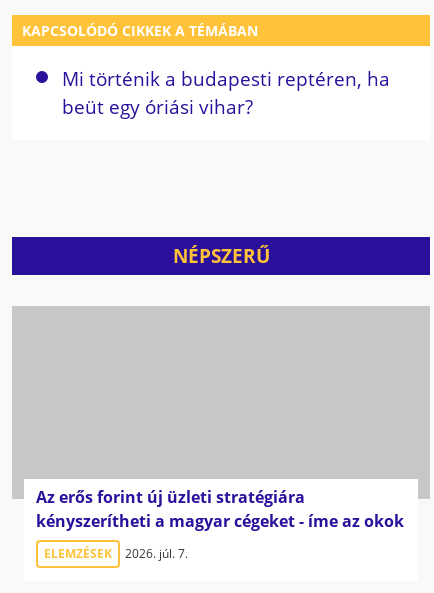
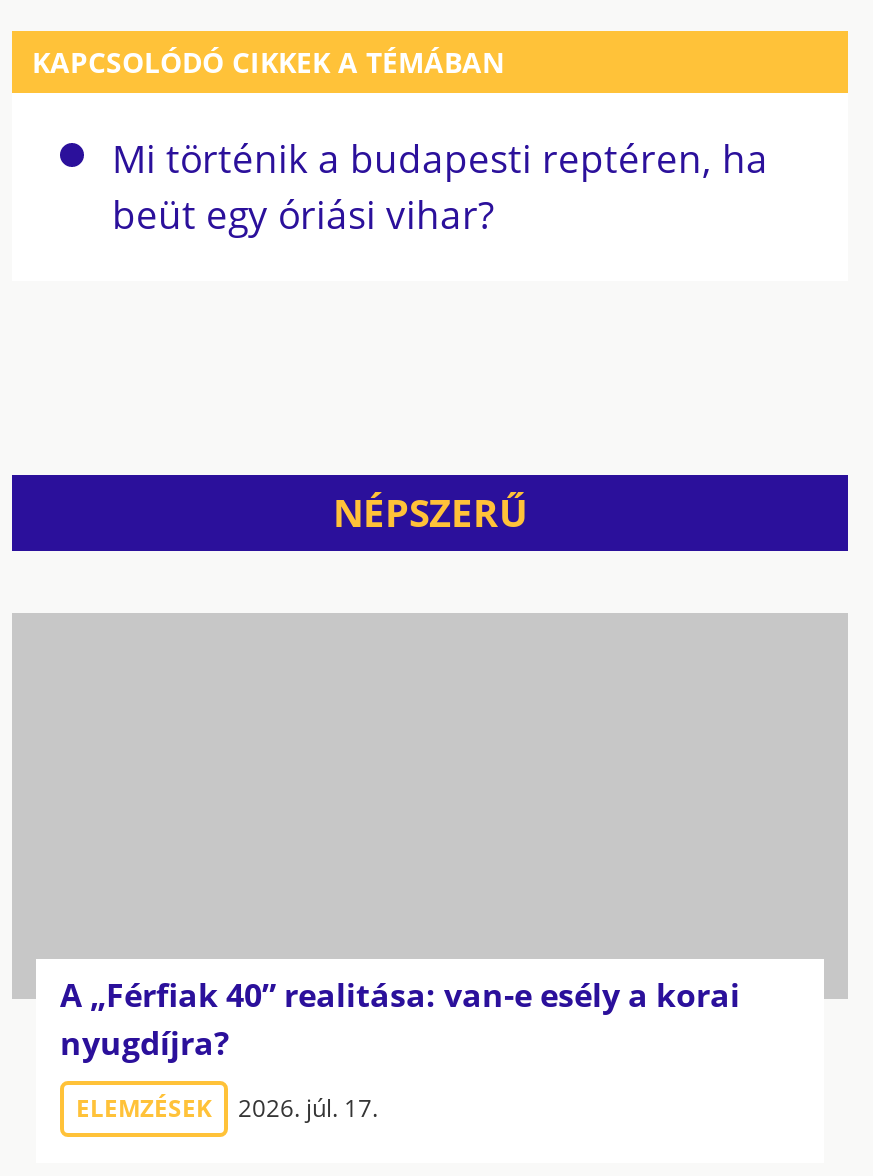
- Az erős forint új üzleti stratégiára
- kényszerítheti a magyar cégeket - íme az okok
+ A „Férfiak 40” realitása: van-e esély a korai
+ nyugdíjra?

- ELEMZÉSEK 2026. júl. 7.
+ ELEMZÉSEK 2026. júl. 17.
